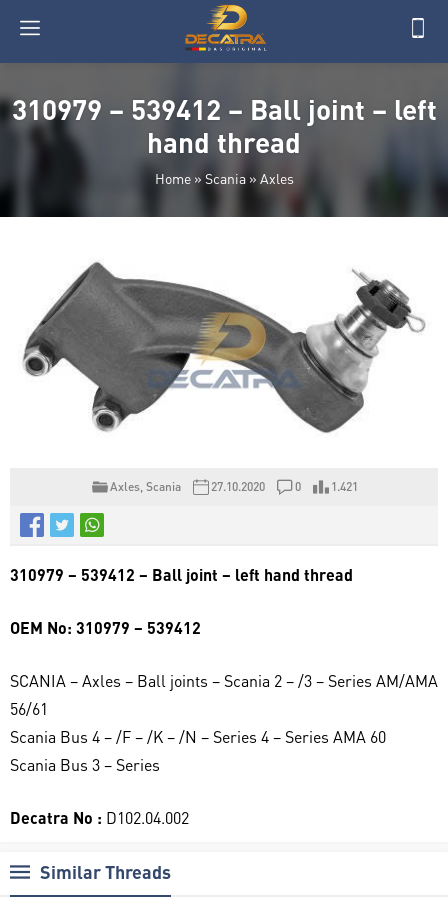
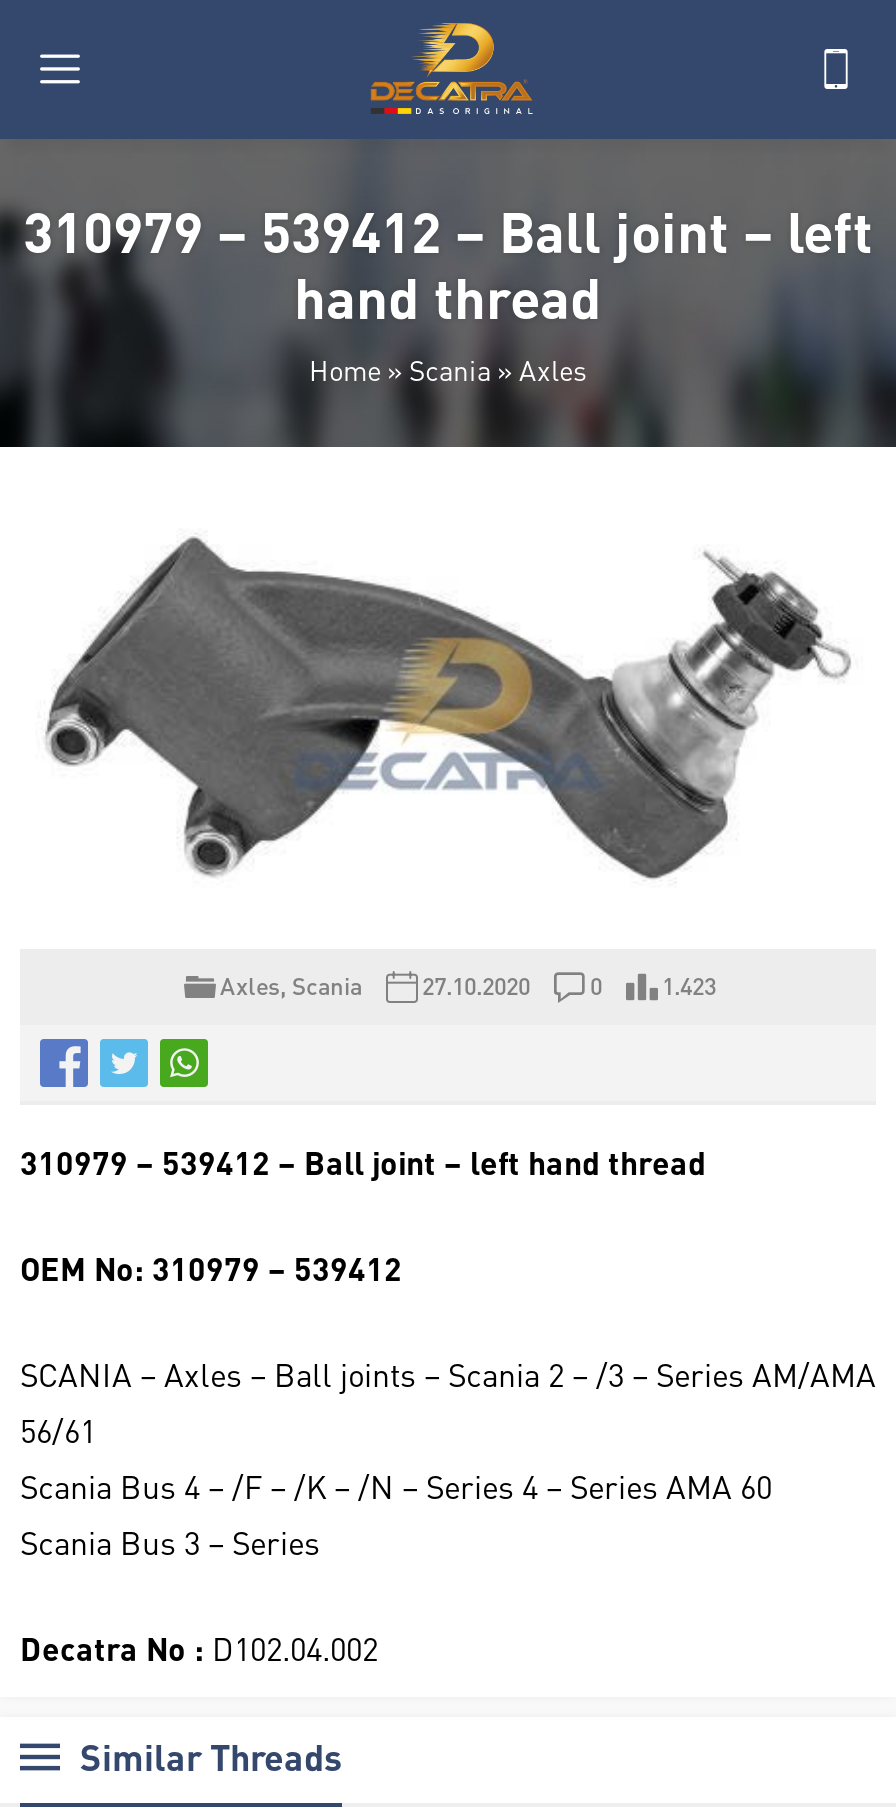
- Axles, Scania 27.10.2020 0 1.421
+ Axles, Scania 27.10.2020 0 1.423
